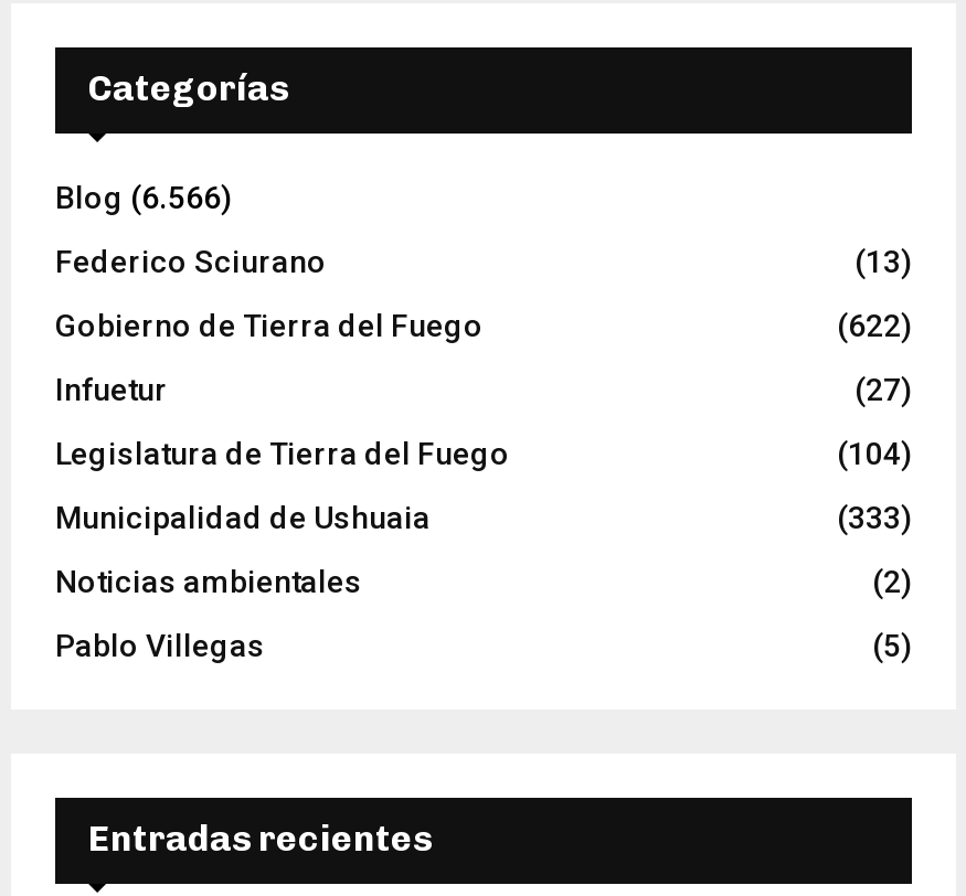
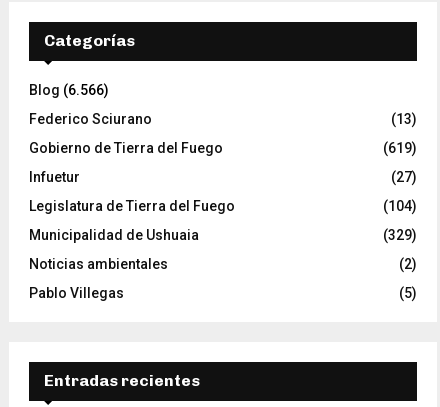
- (622)
+ (619)

- (333)
+ (329)
